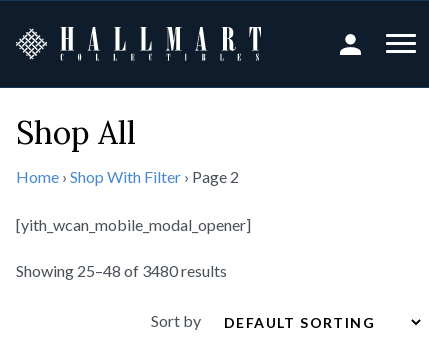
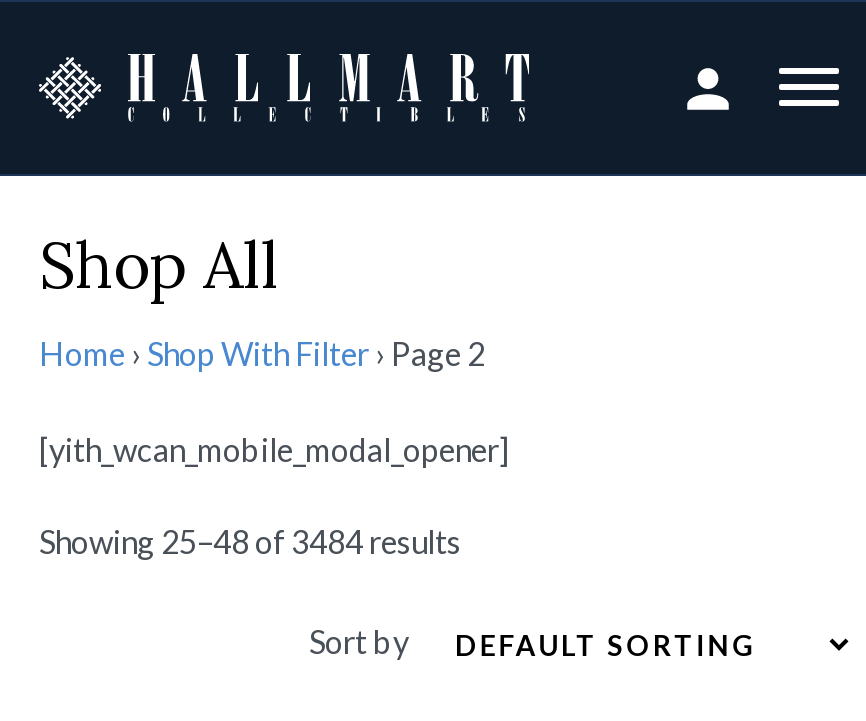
- Showing 25–48 of 3480 results
+ Showing 25–48 of 3484 results
